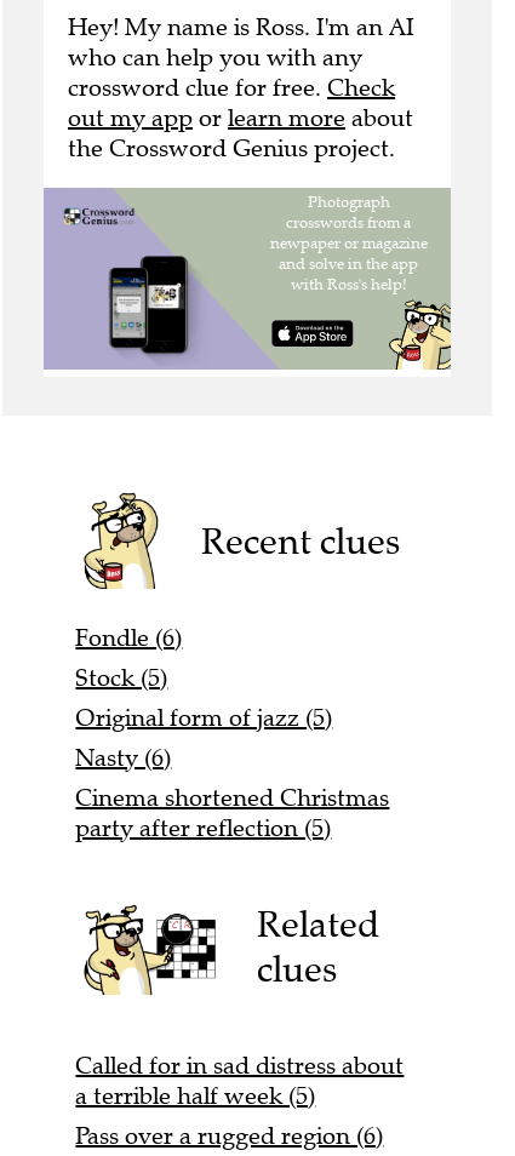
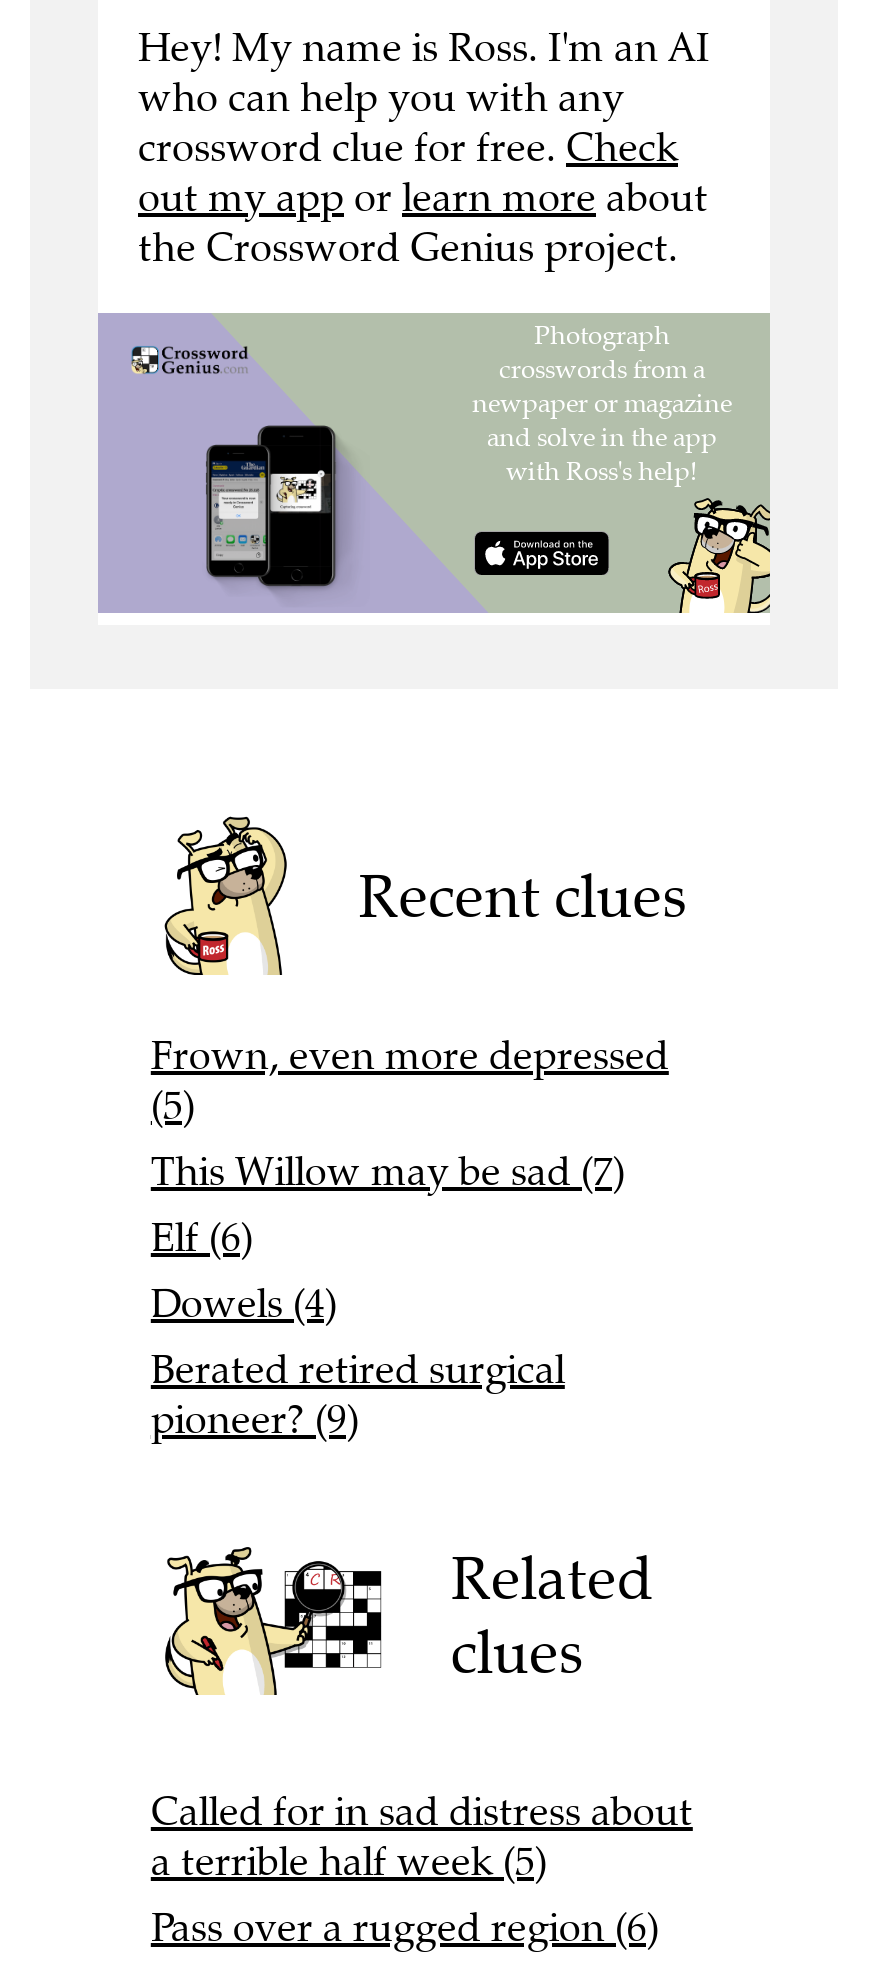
- Fondle (6)
- Stock (5)
- Original form of jazz (5)
- Nasty (6)
- Cinema shortened Christmas
- party after reflection (5)
+ Frown, even more depressed
+ (5)
+ This Willow may be sad (7)
+ Elf (6)
+ Dowels (4)
+ Berated retired surgical
+ pioneer? (9)
